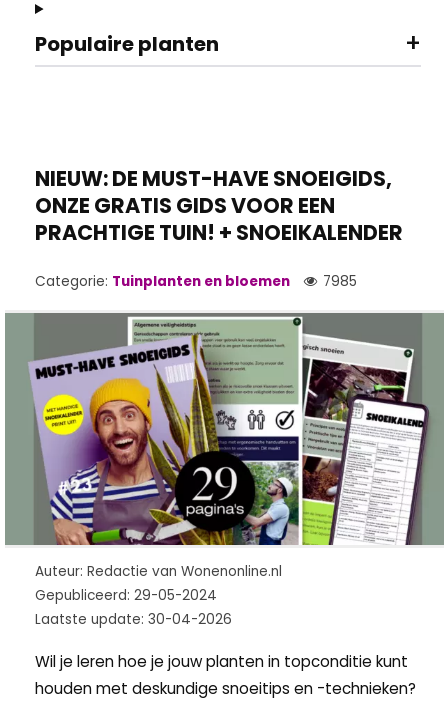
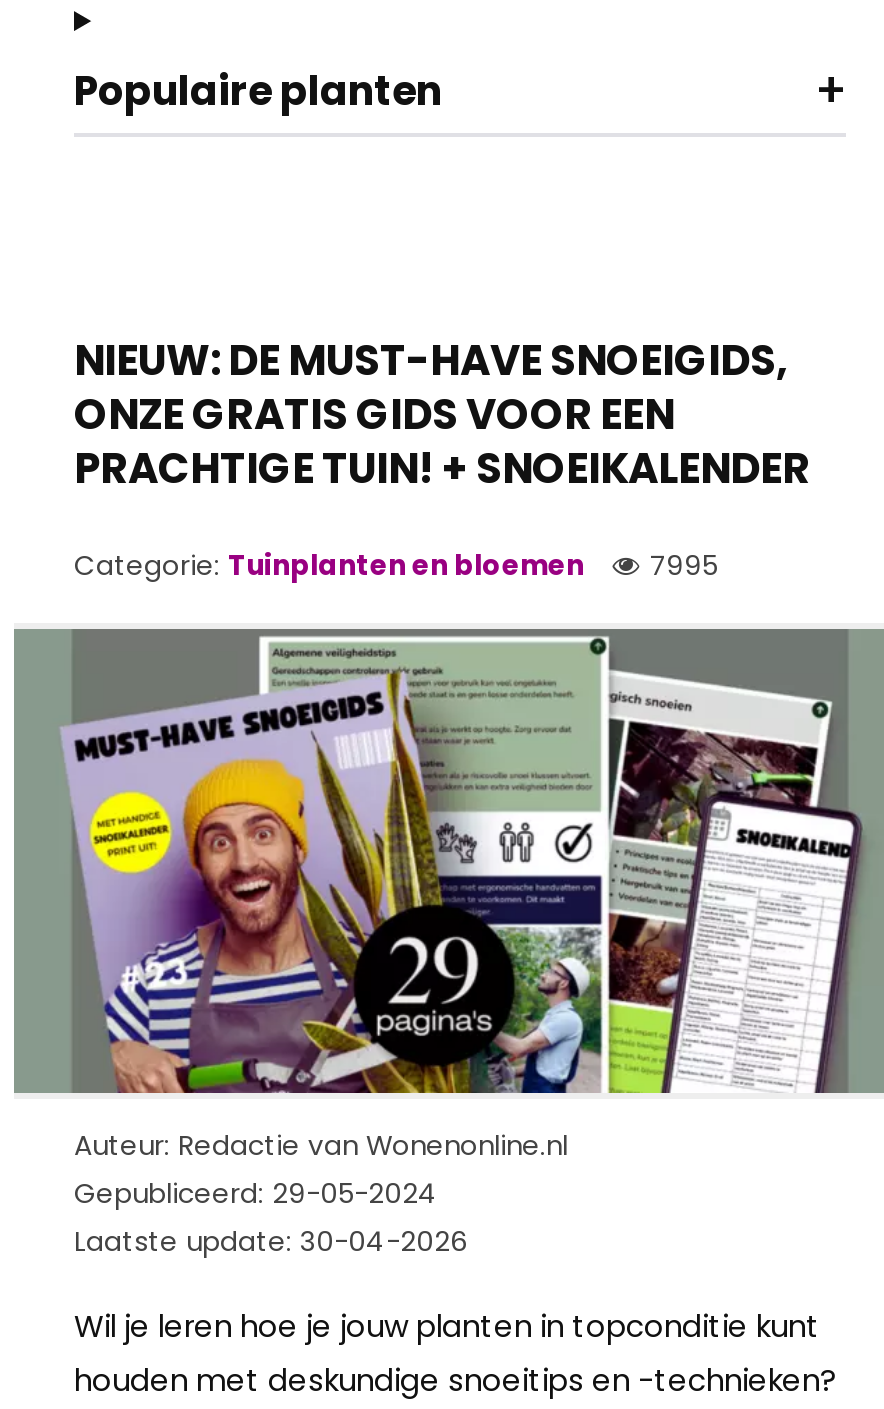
- Categorie: Tuinplanten en bloemen 7985
+ Categorie: Tuinplanten en bloemen 7995
